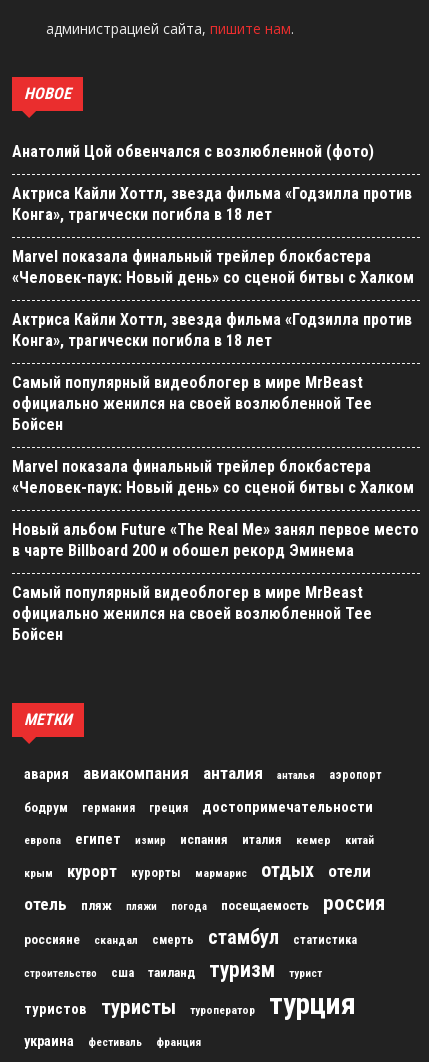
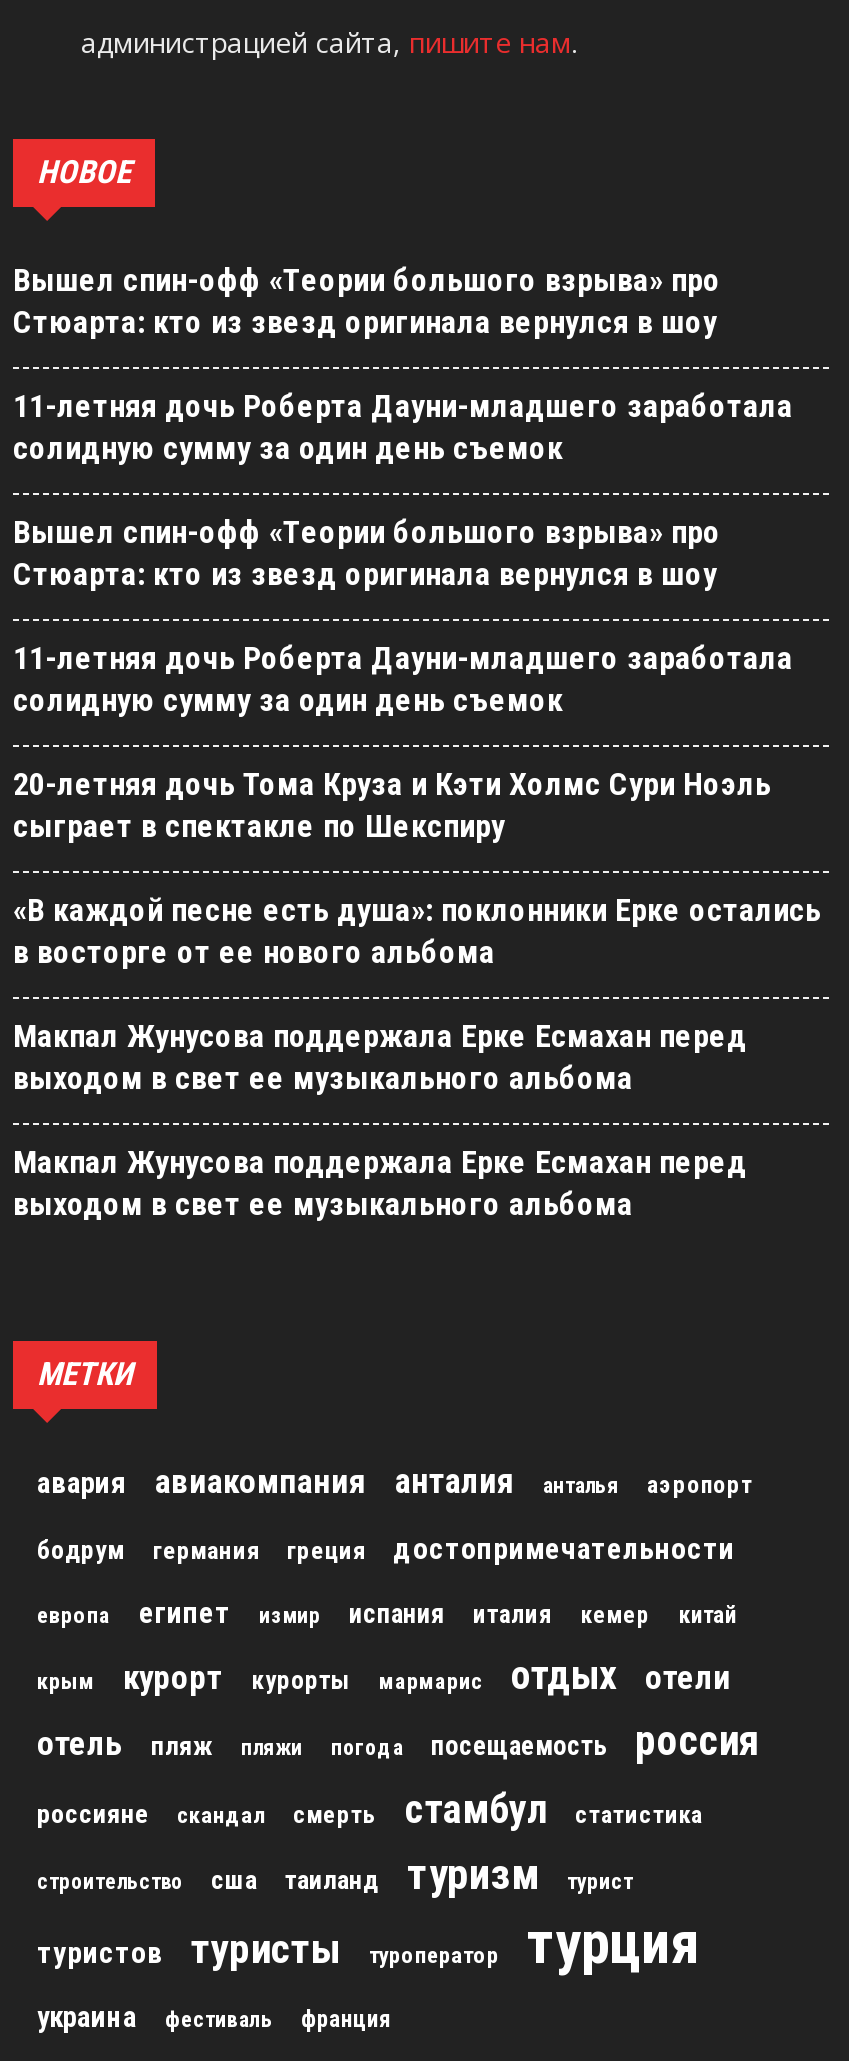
- Анатолий Цой обвенчался с возлюбленной (фото)
+ Вышел спин-офф «Теории большого взрыва» про
+ Стюарта: кто из звезд оригинала вернулся в шоу

- Актриса Кайли Хоттл, звезда фильма «Годзилла против
- Конга», трагически погибла в 18 лет
+ 11-летняя дочь Роберта Дауни-младшего заработала
+ солидную сумму за один день съемок

- Marvel показала финальный трейлер блокбастера
- «Человек-паук: Новый день» со сценой битвы с Халком
+ Вышел спин-офф «Теории большого взрыва» про
+ Стюарта: кто из звезд оригинала вернулся в шоу

- Актриса Кайли Хоттл, звезда фильма «Годзилла против
- Конга», трагически погибла в 18 лет
+ 11-летняя дочь Роберта Дауни-младшего заработала
+ солидную сумму за один день съемок

- Самый популярный видеоблогер в мире MrBeast
- официально женился на своей возлюбленной Тее
- Бойсен
+ 20-летняя дочь Тома Круза и Кэти Холмс Сури Ноэль
+ сыграет в спектакле по Шекспиру

- Marvel показала финальный трейлер блокбастера
- «Человек-паук: Новый день» со сценой битвы с Халком
+ «В каждой песне есть душа»: поклонники Ерке остались
+ в восторге от ее нового альбома

- Новый альбом Future «The Real Me» занял первое место
- в чарте Billboard 200 и обошел рекорд Эминема
+ Макпал Жунусова поддержала Ерке Есмахан перед
+ выходом в свет ее музыкального альбома

- Самый популярный видеоблогер в мире MrBeast
- официально женился на своей возлюбленной Тее
- Бойсен
+ Макпал Жунусова поддержала Ерке Есмахан перед
+ выходом в свет ее музыкального альбома
